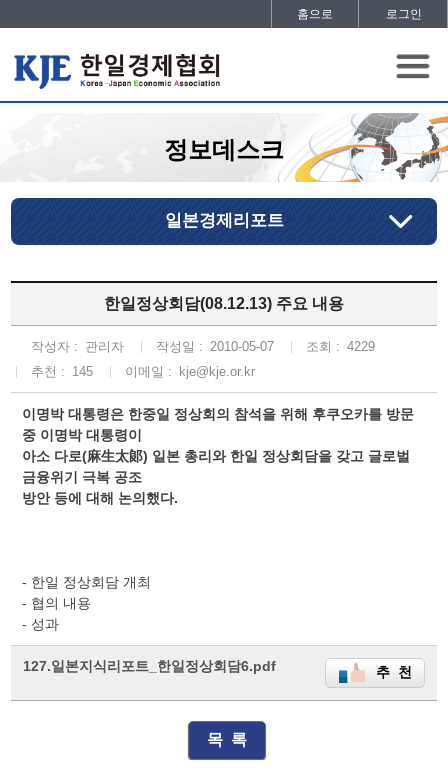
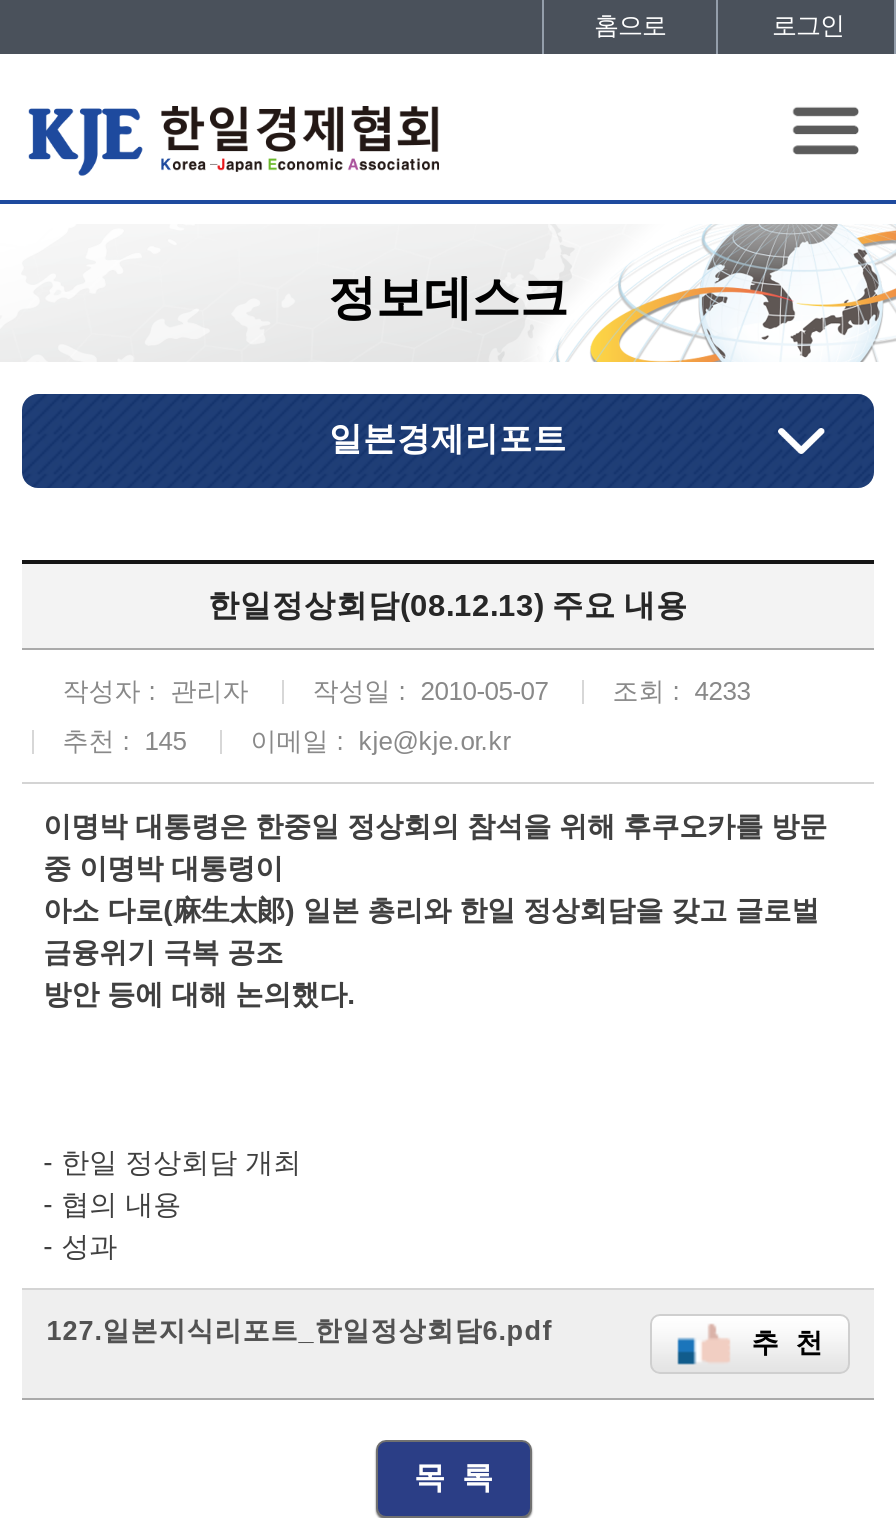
- 조회 : 4229
+ 조회 : 4233
